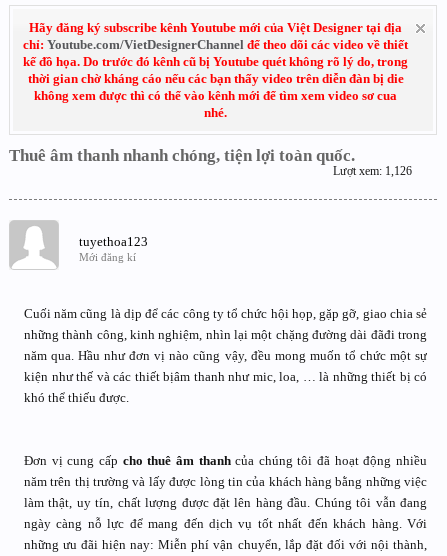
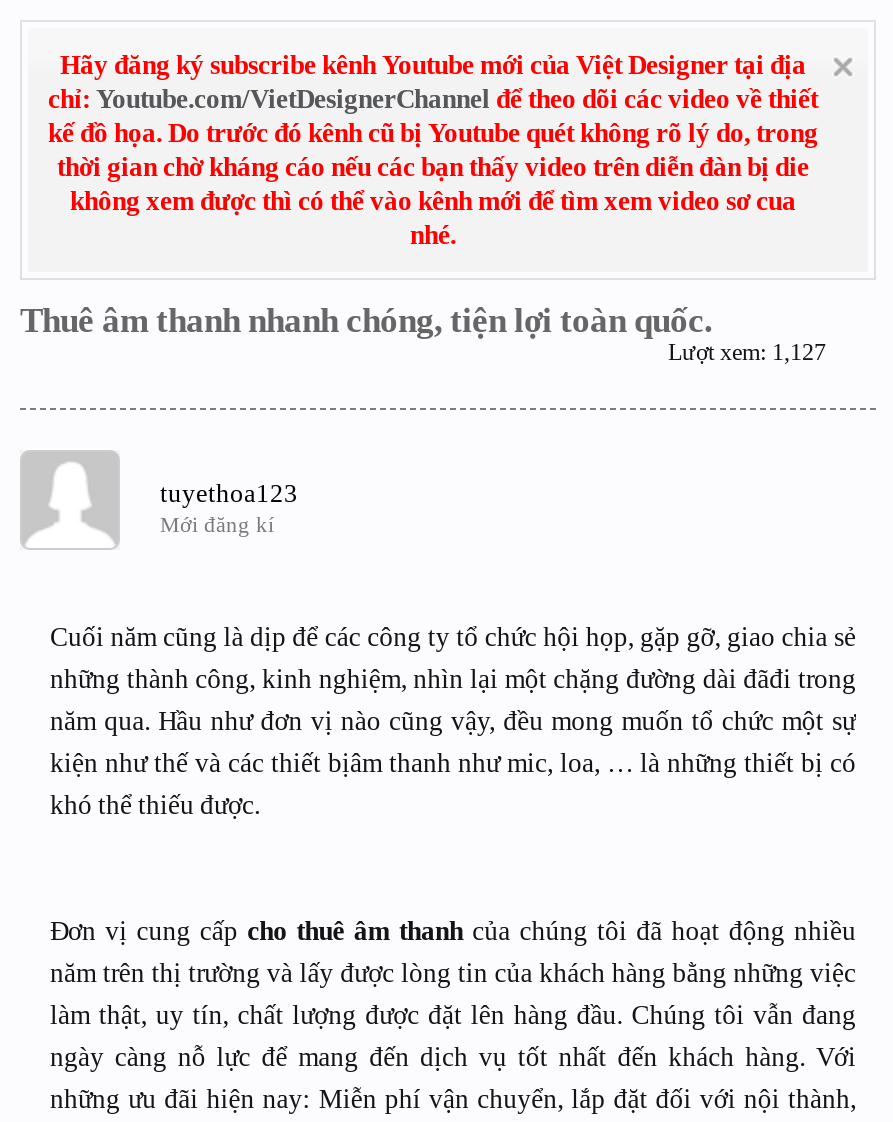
- Lượt xem: 1,126
+ Lượt xem: 1,127
